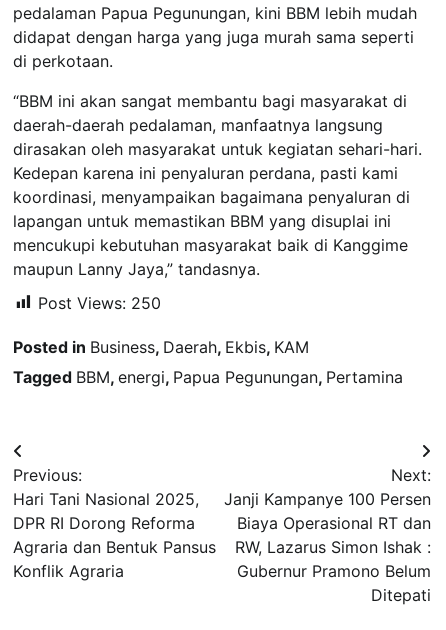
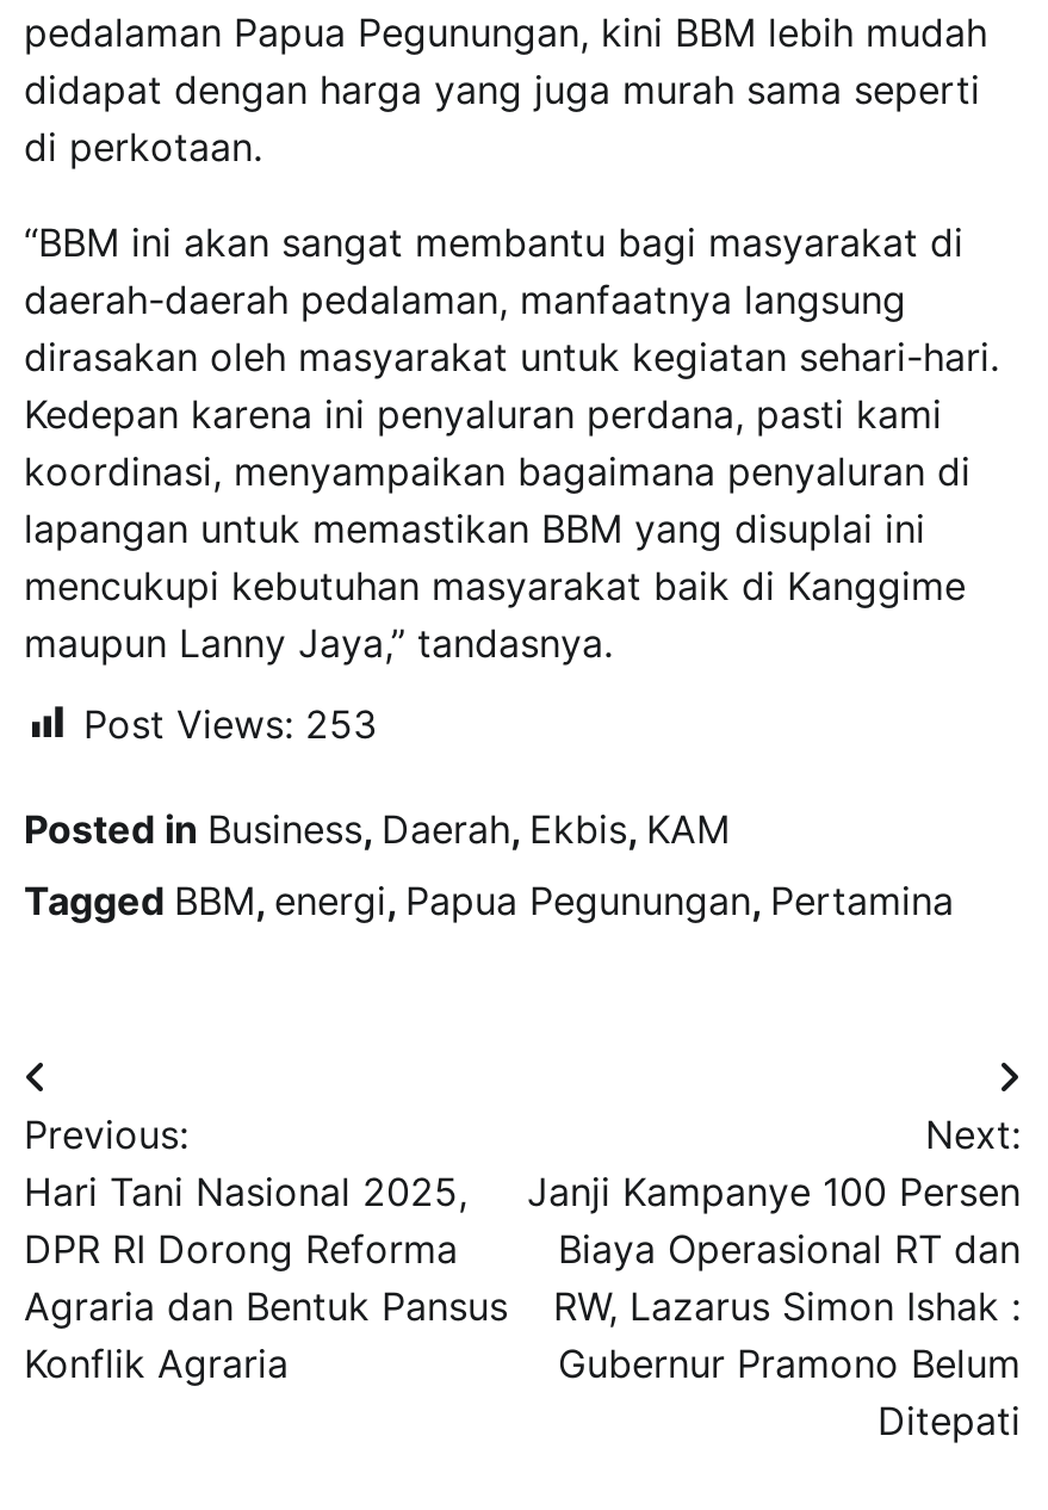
- Post Views: 250
+ Post Views: 253
